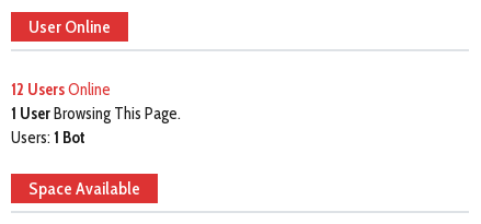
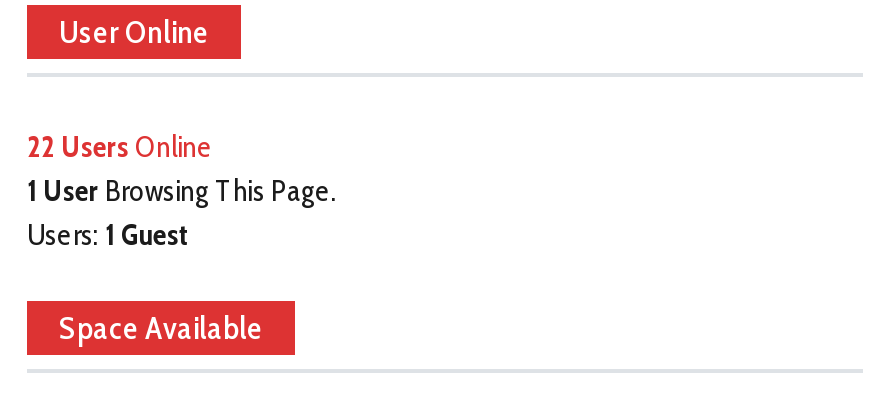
- 12 Users Online
+ 22 Users Online

- Users: 1 Bot
+ Users: 1 Guest
